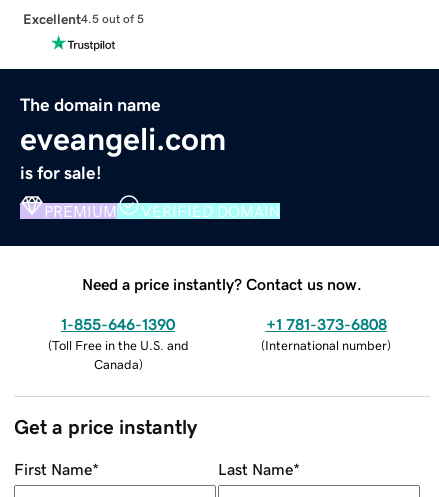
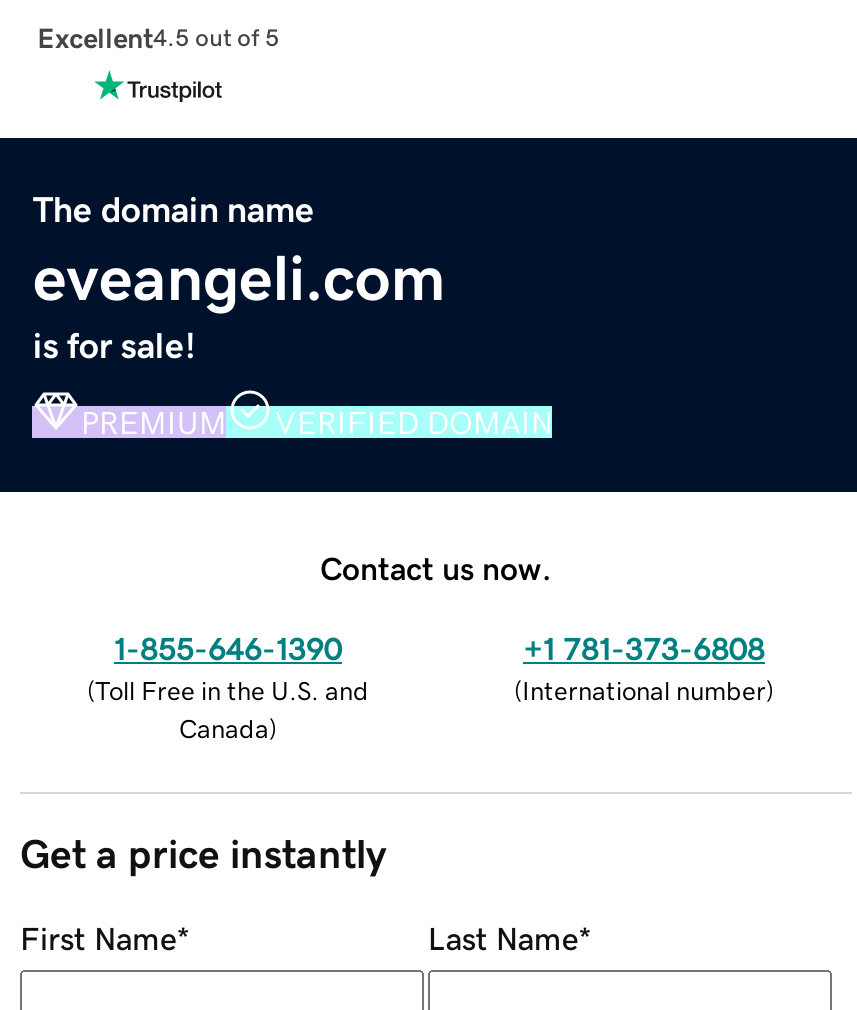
- Need a price instantly? Contact us now.
+ Contact us now.
